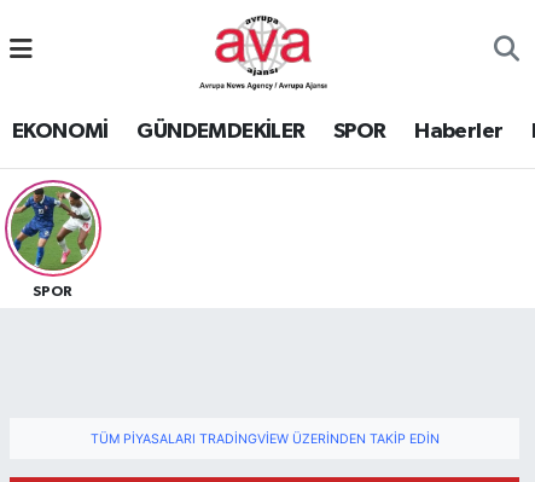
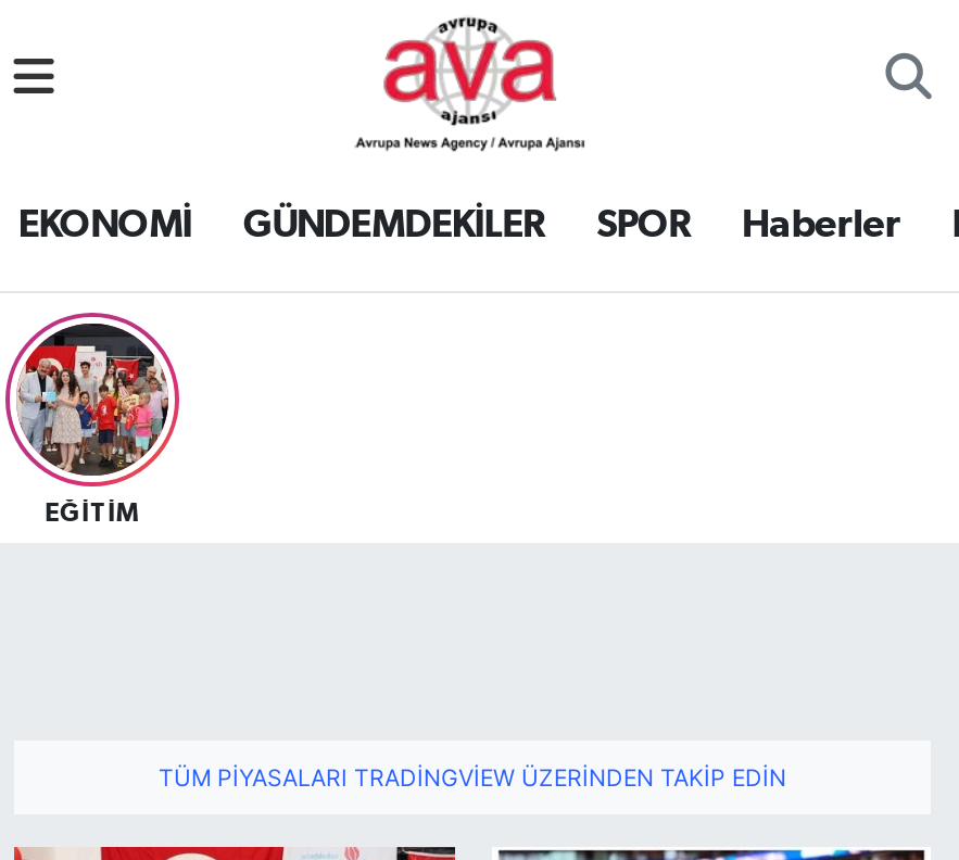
- [image]
- SPOR
+ [image]
+ EĞİTİM
